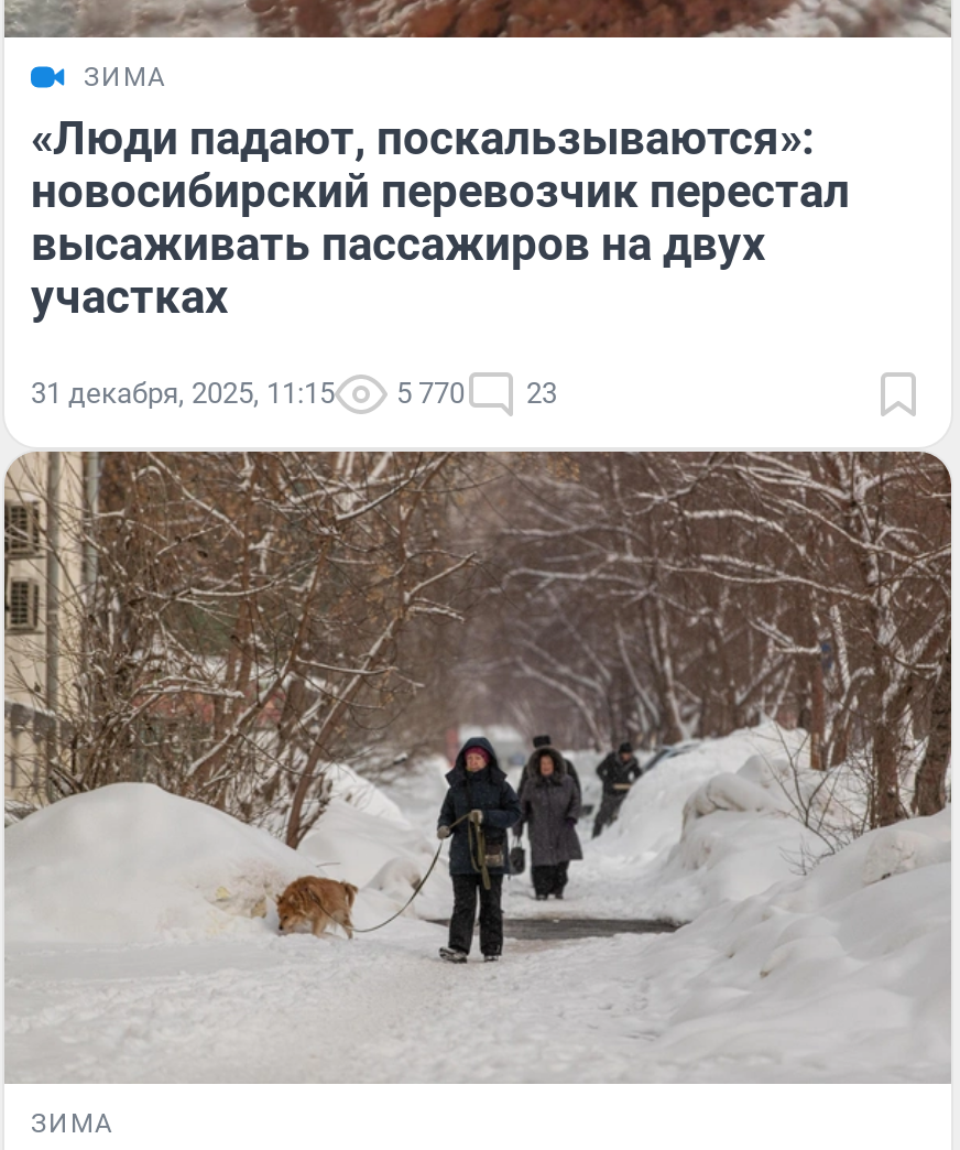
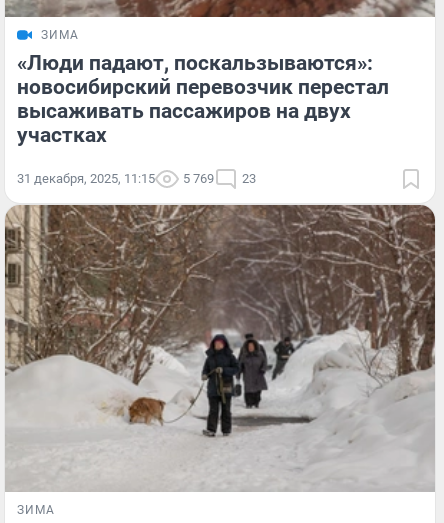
- 31 декабря, 2025, 11:15 5 770 23
+ 31 декабря, 2025, 11:15 5 769 23
